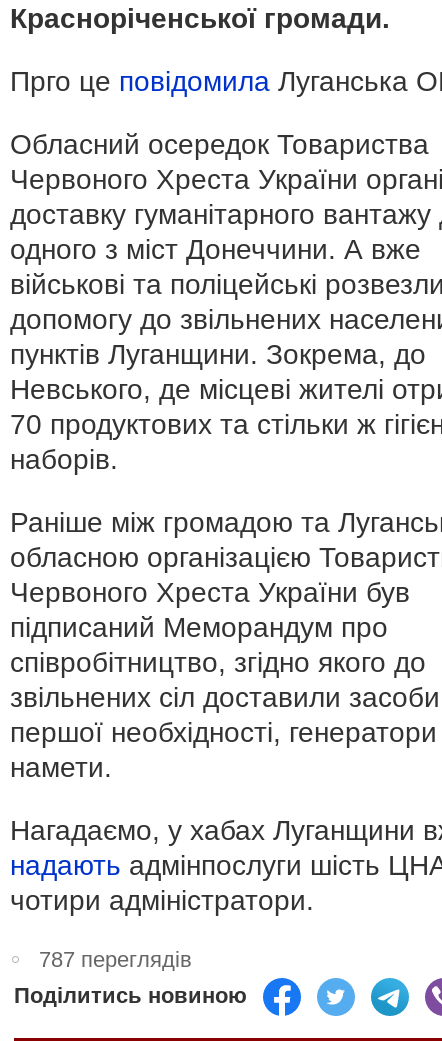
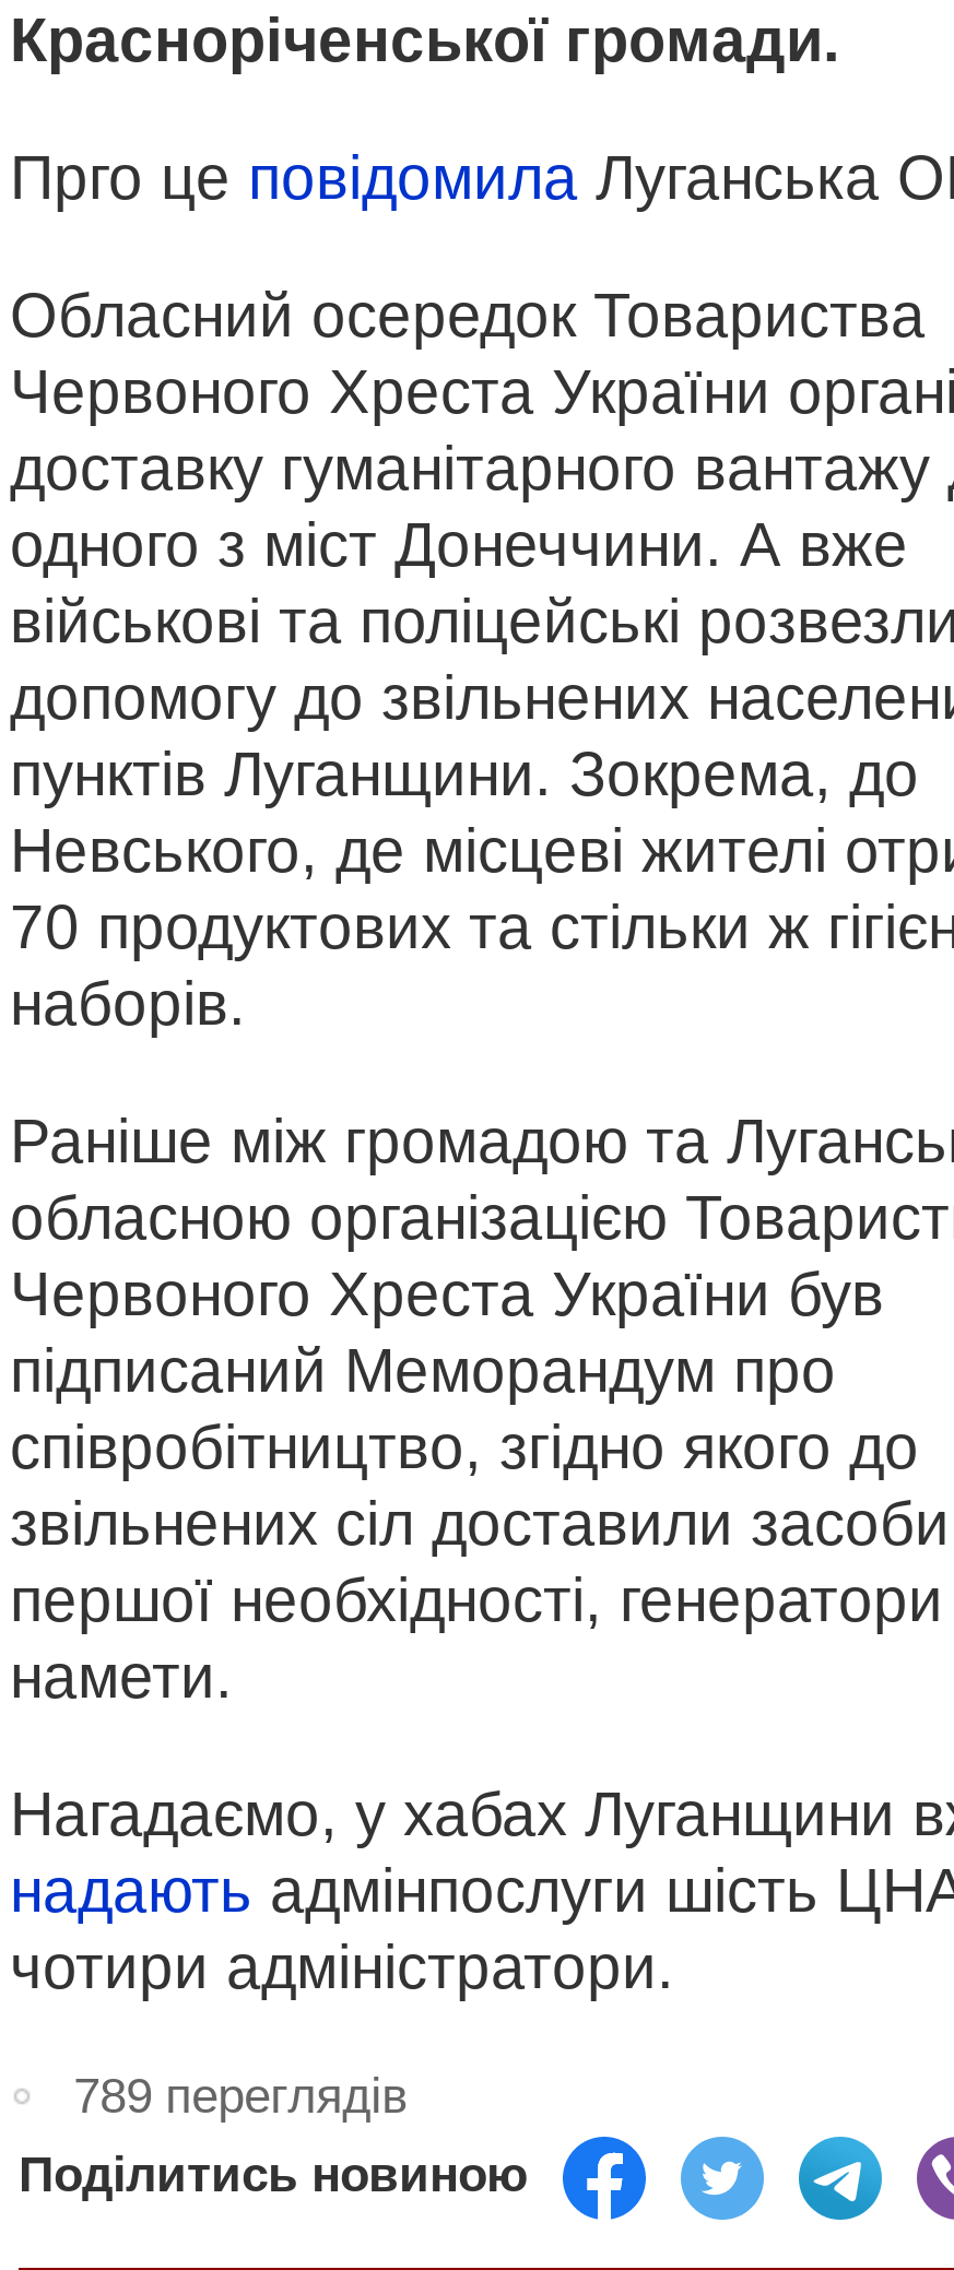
- 787 переглядів
+ 789 переглядів
